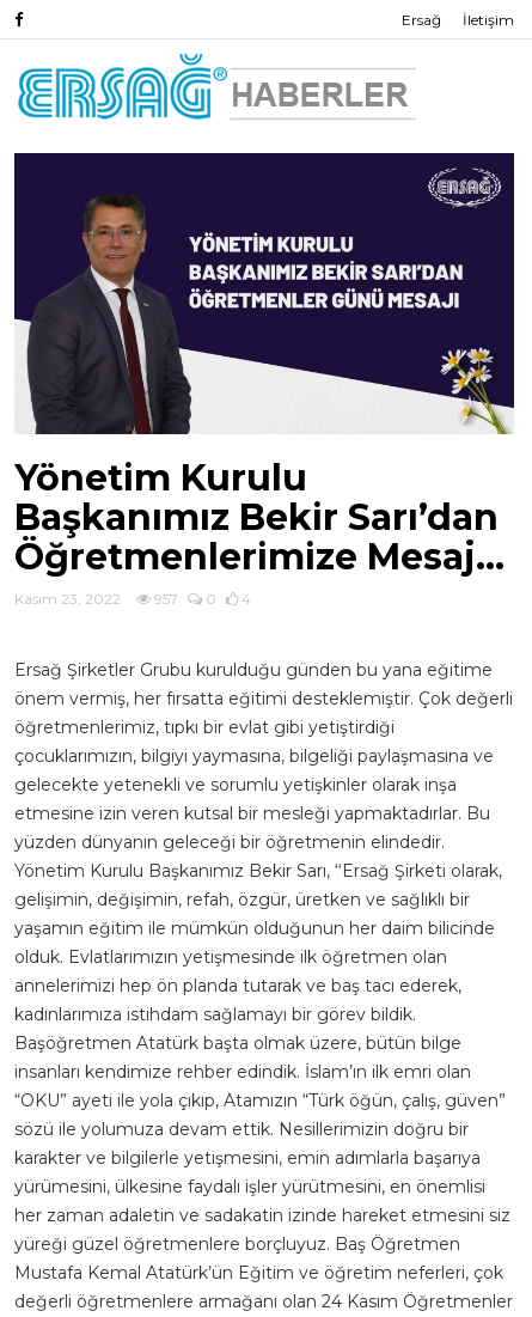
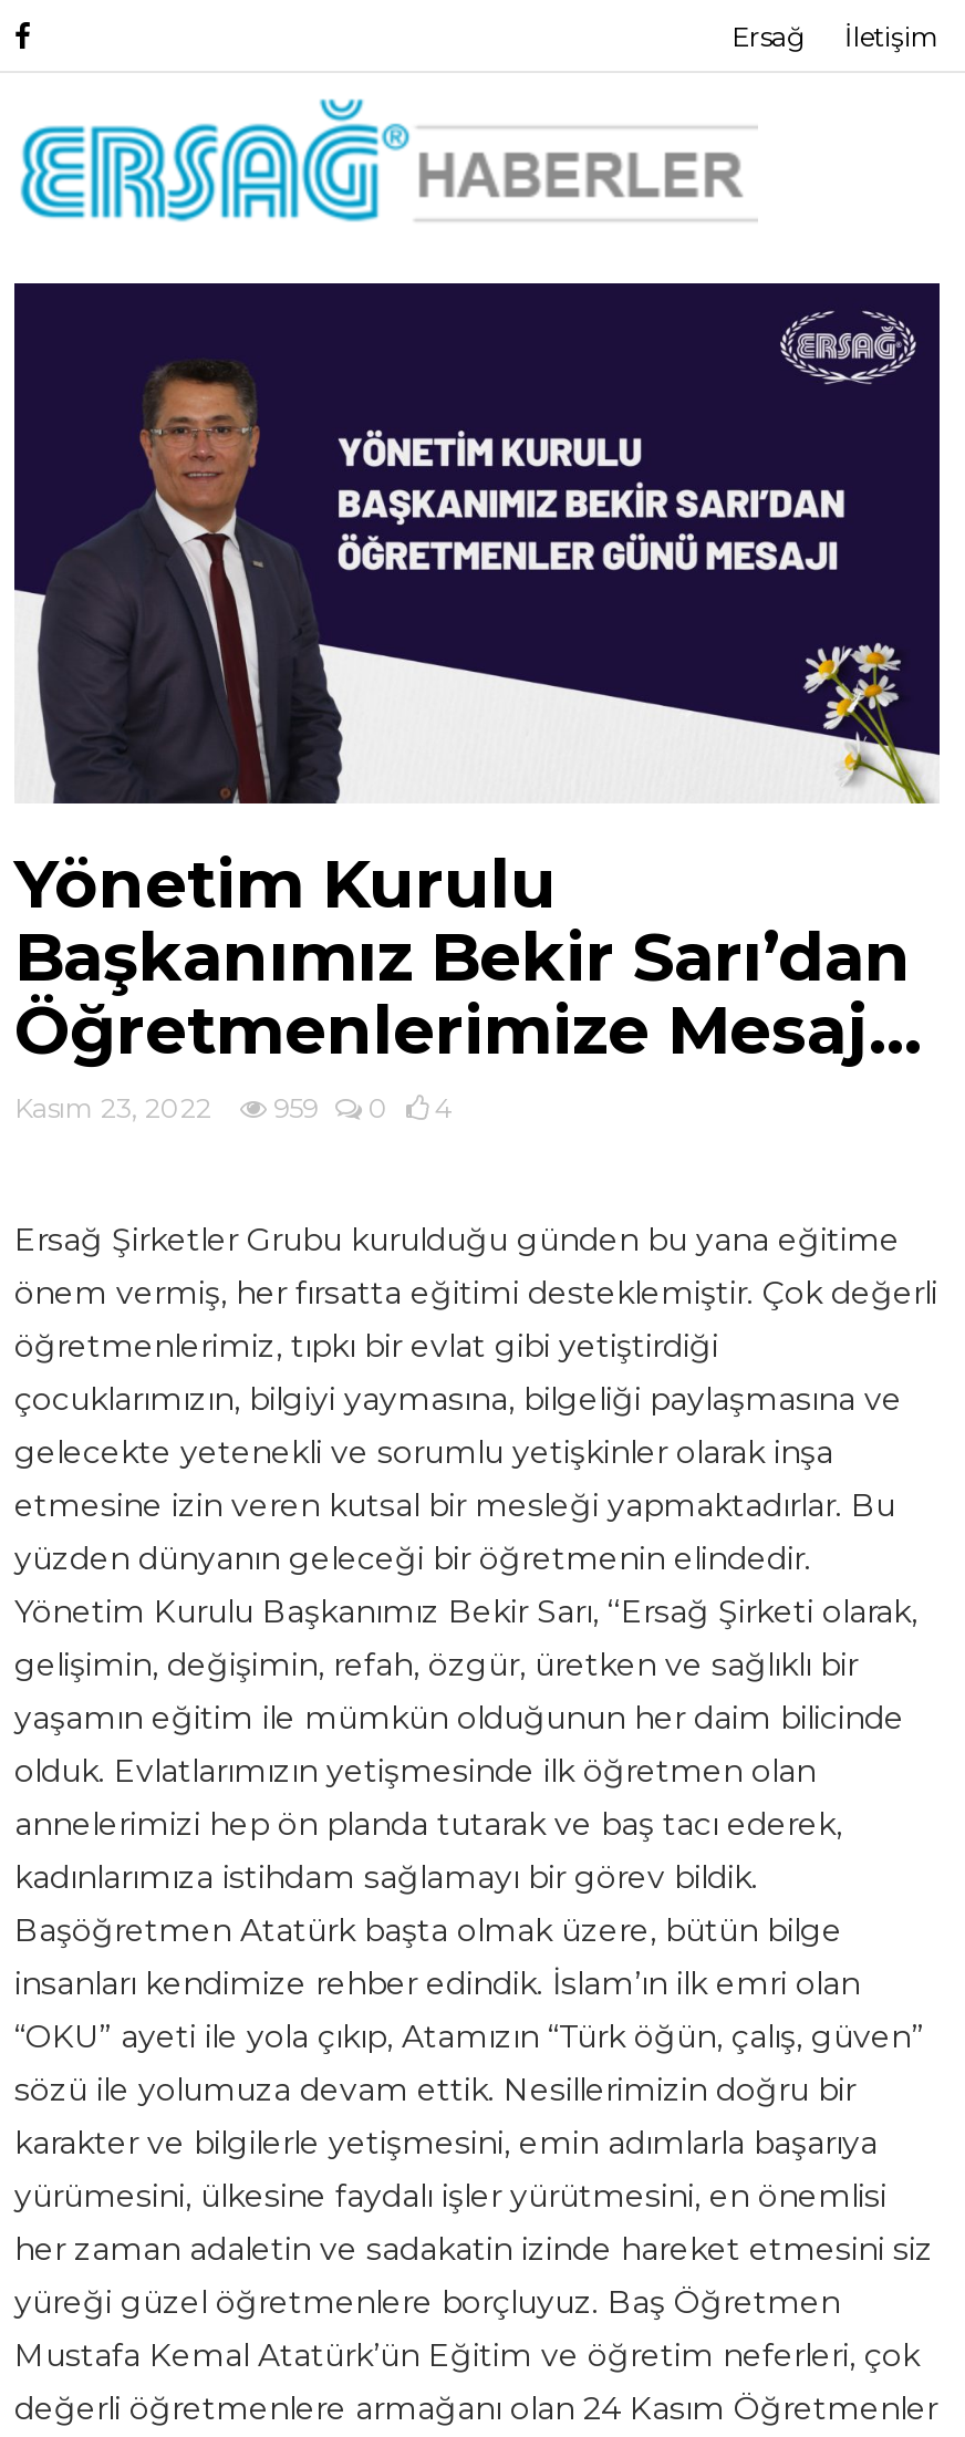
- Kasım 23, 2022 957 0 4
+ Kasım 23, 2022 959 0 4
